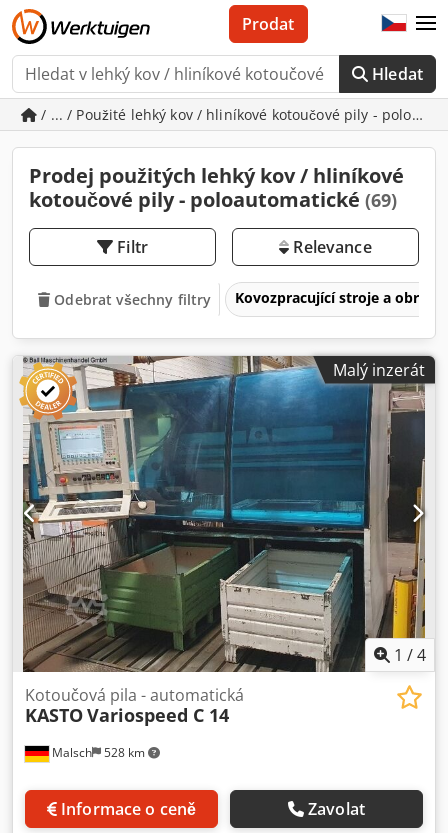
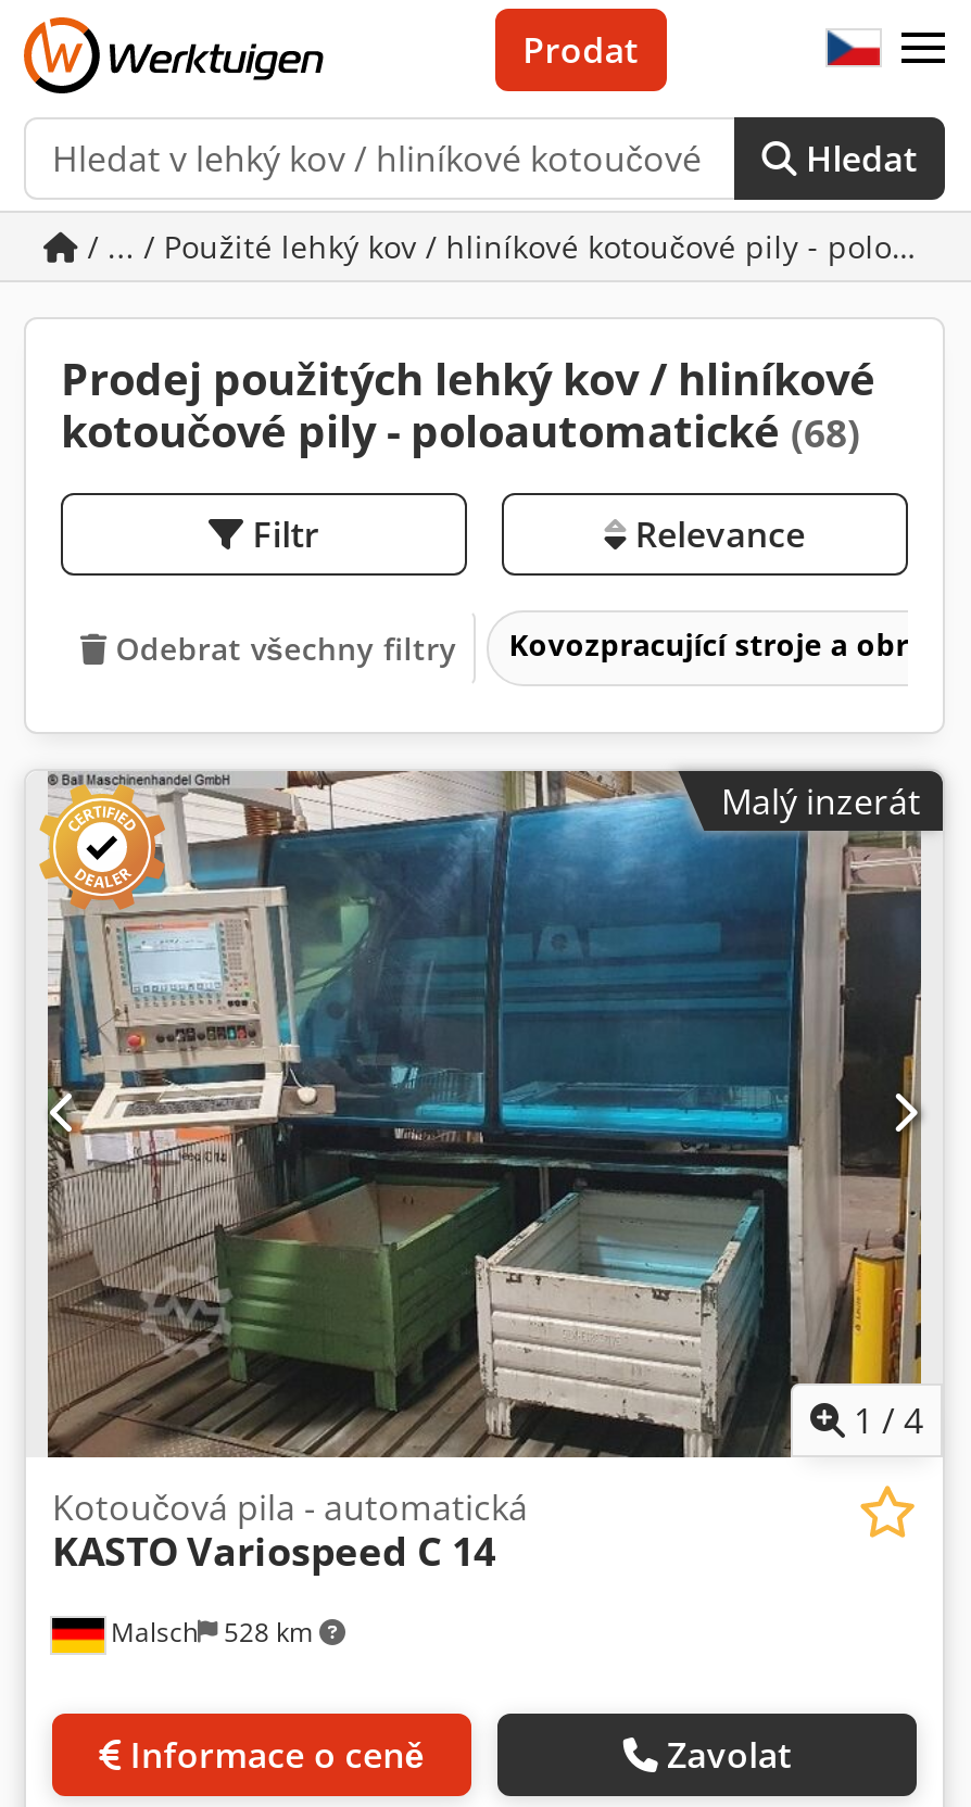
- kotoučové pily - poloautomatické (69)
+ kotoučové pily - poloautomatické (68)
